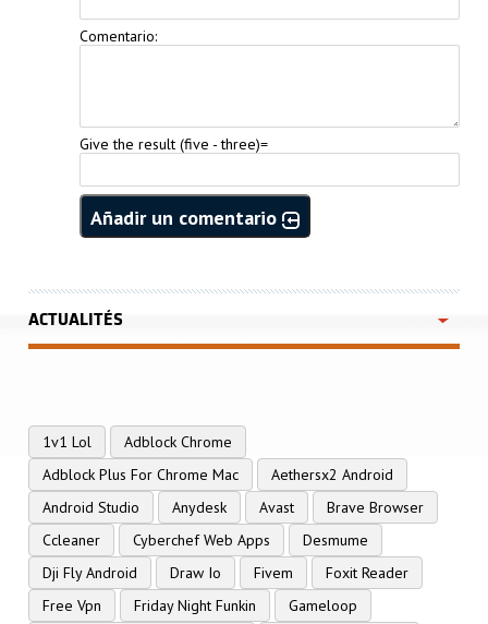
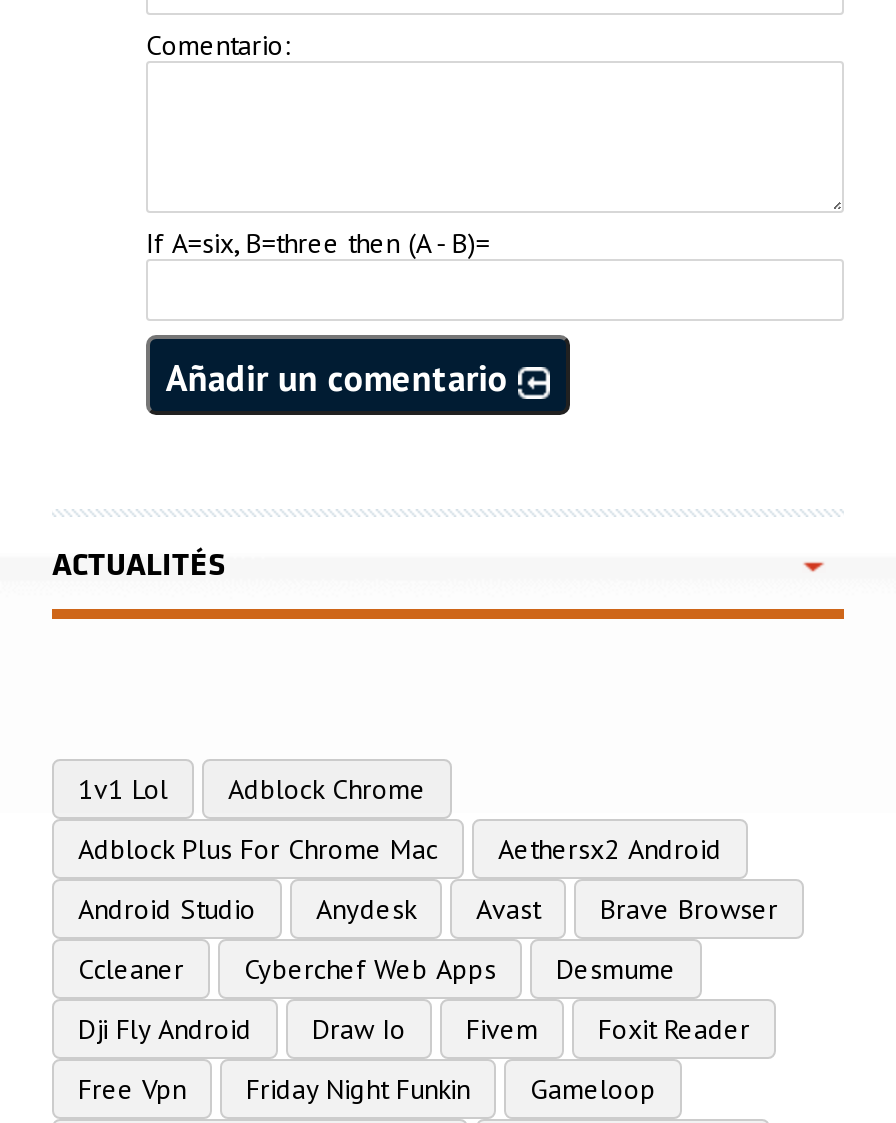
- Give the result (five - three)=
+ If A=six, B=three then (A - B)=
